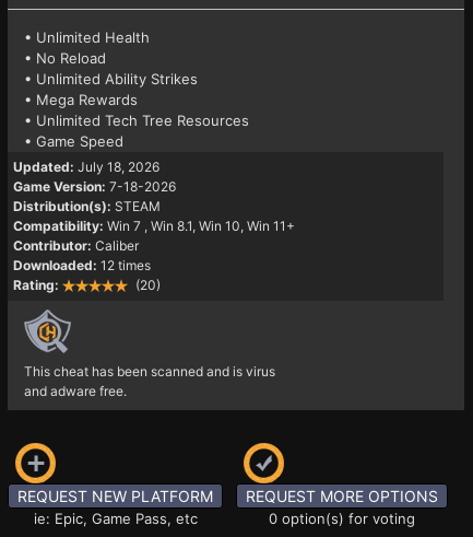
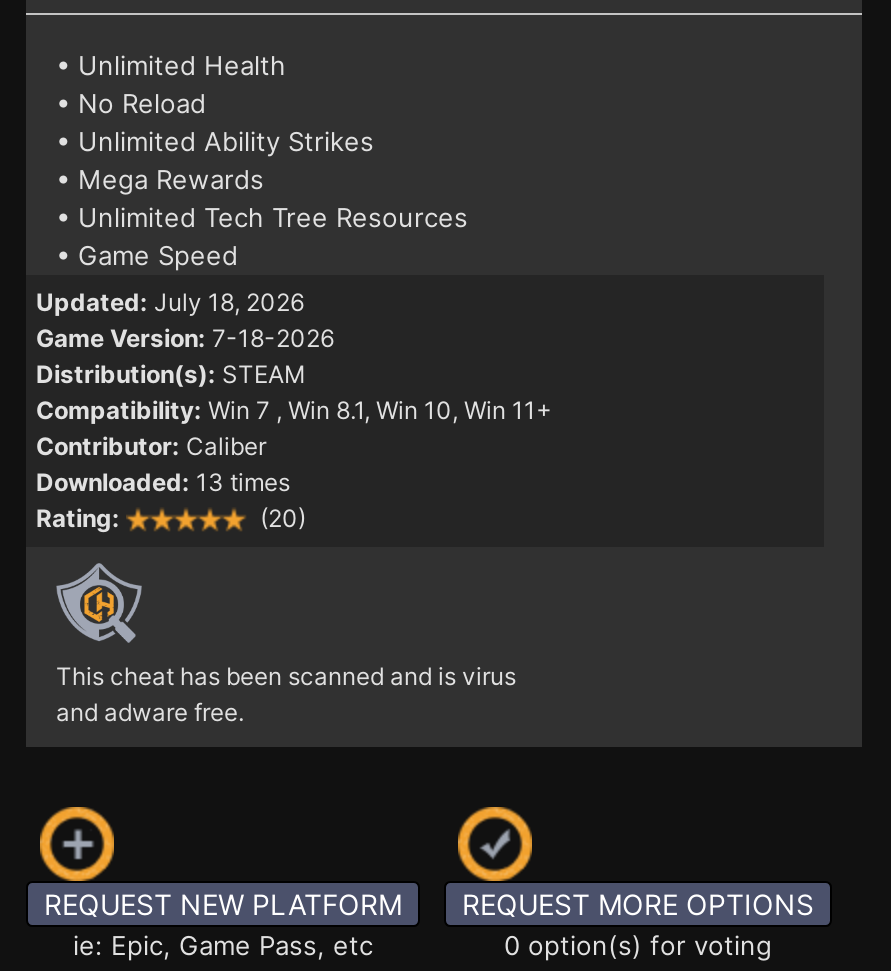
- Downloaded: 12 times
+ Downloaded: 13 times
